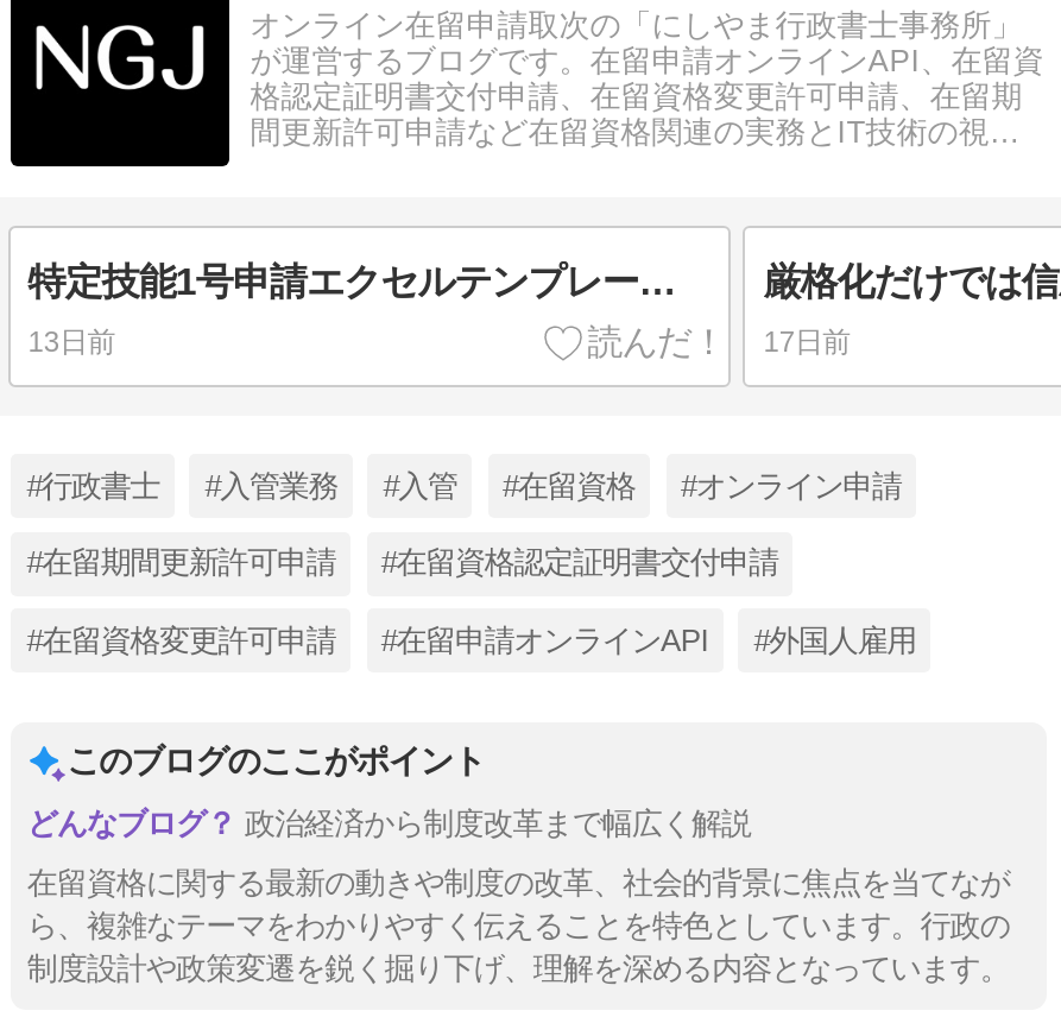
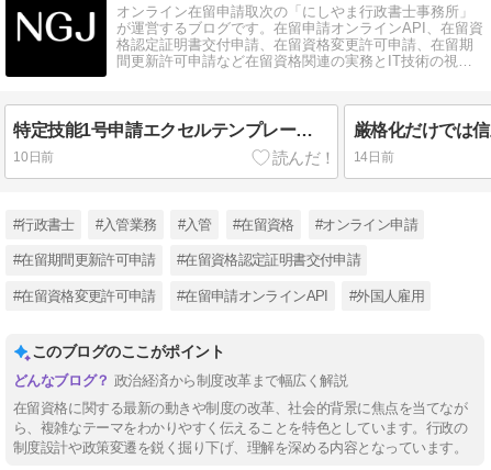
- 13日前
+ 10日前

- 17日前
+ 14日前
